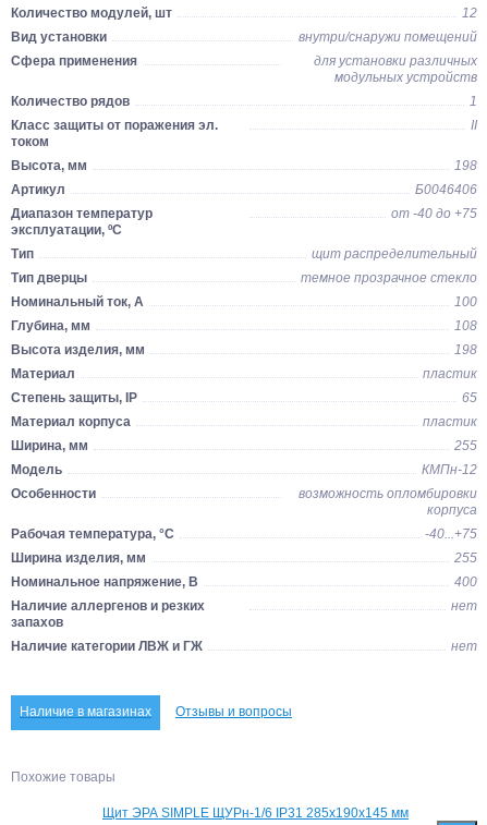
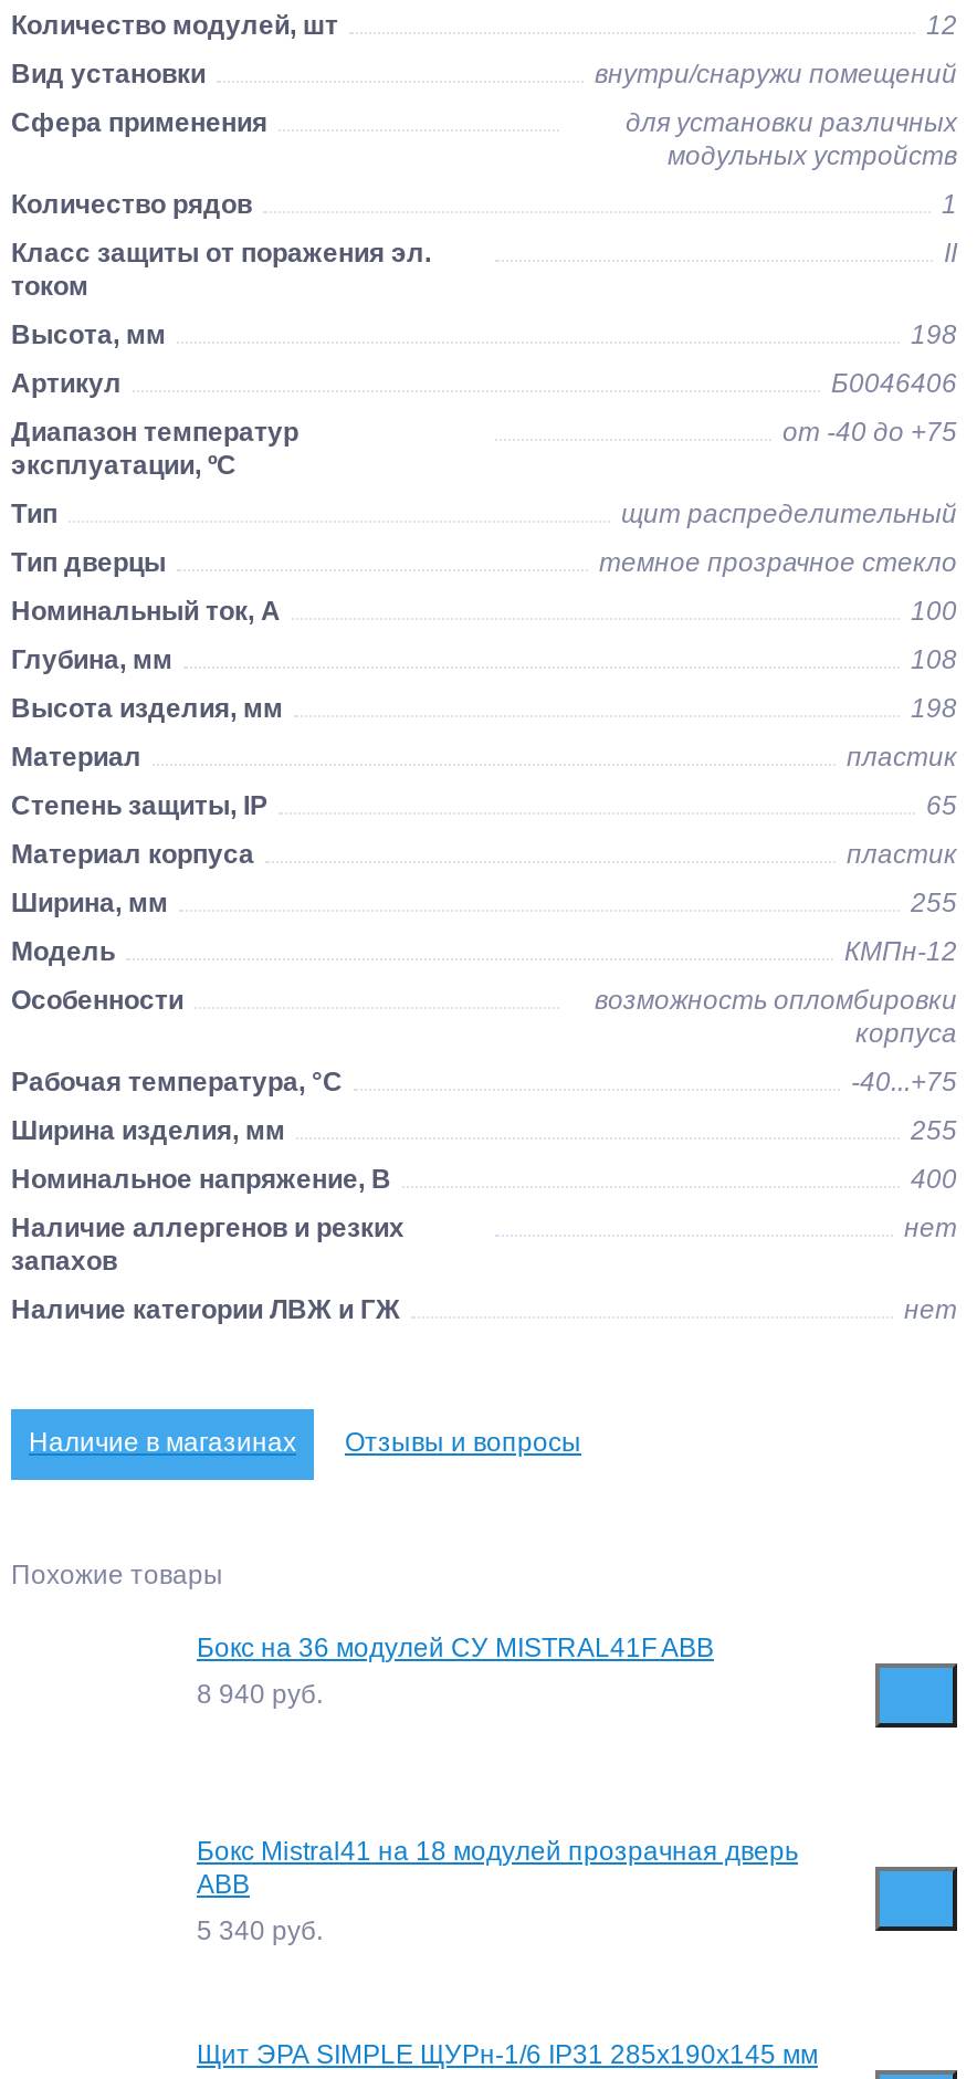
+ Бокс на 36 модулей СУ MISTRAL41F ABB
+ 8 940 руб.

+ Бокс Mistral41 на 18 модулей прозрачная дверь
+ ABB
+ 5 340 руб.
